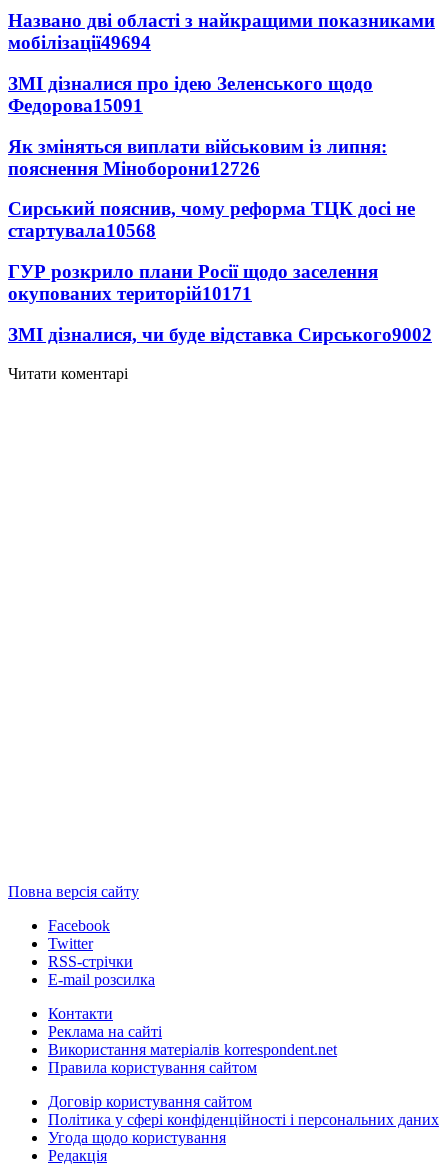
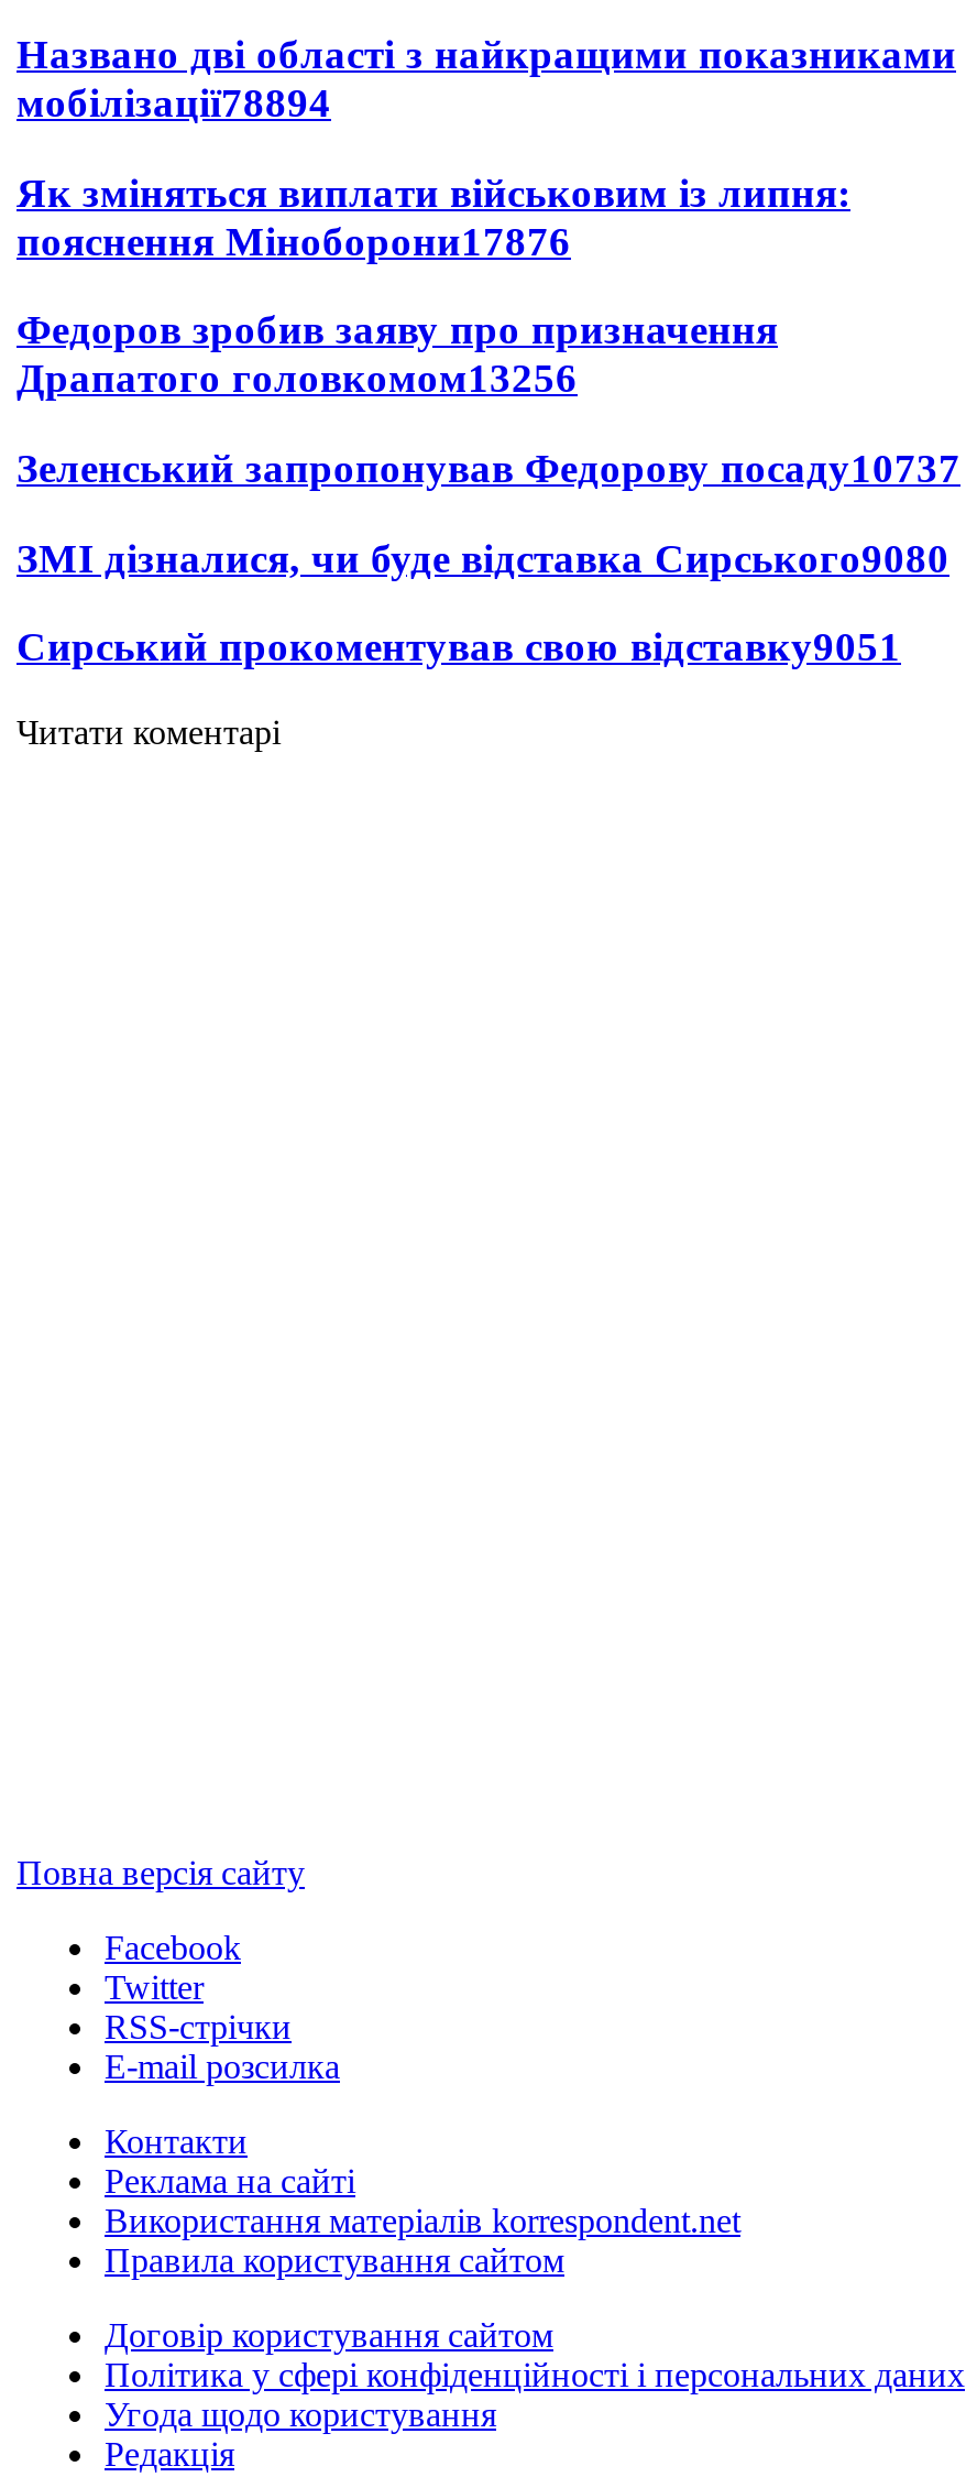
- мобілізації49694
- ЗМІ дізналися про ідею Зеленського щодо
- Федорова15091
+ мобілізації78894

moved up: Як зміняться виплати військовим із липня:

- пояснення Міноборони12726
- Сирський пояснив, чому реформа ТЦК досі не
- стартувала10568
- ГУР розкрило плани Росії щодо заселення
- окупованих територій10171
- ЗМІ дізналися, чи буде відставка Сирського9002
+ пояснення Міноборони17876
+ Федоров зробив заяву про призначення
+ Драпатого головкомом13256
+ Зеленський запропонував Федорову посаду10737
+ ЗМІ дізналися, чи буде відставка Сирського9080
+ Сирський прокоментував свою відставку9051
